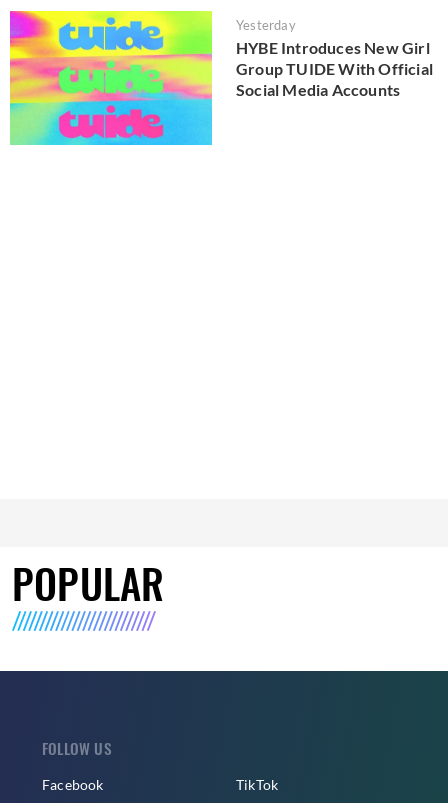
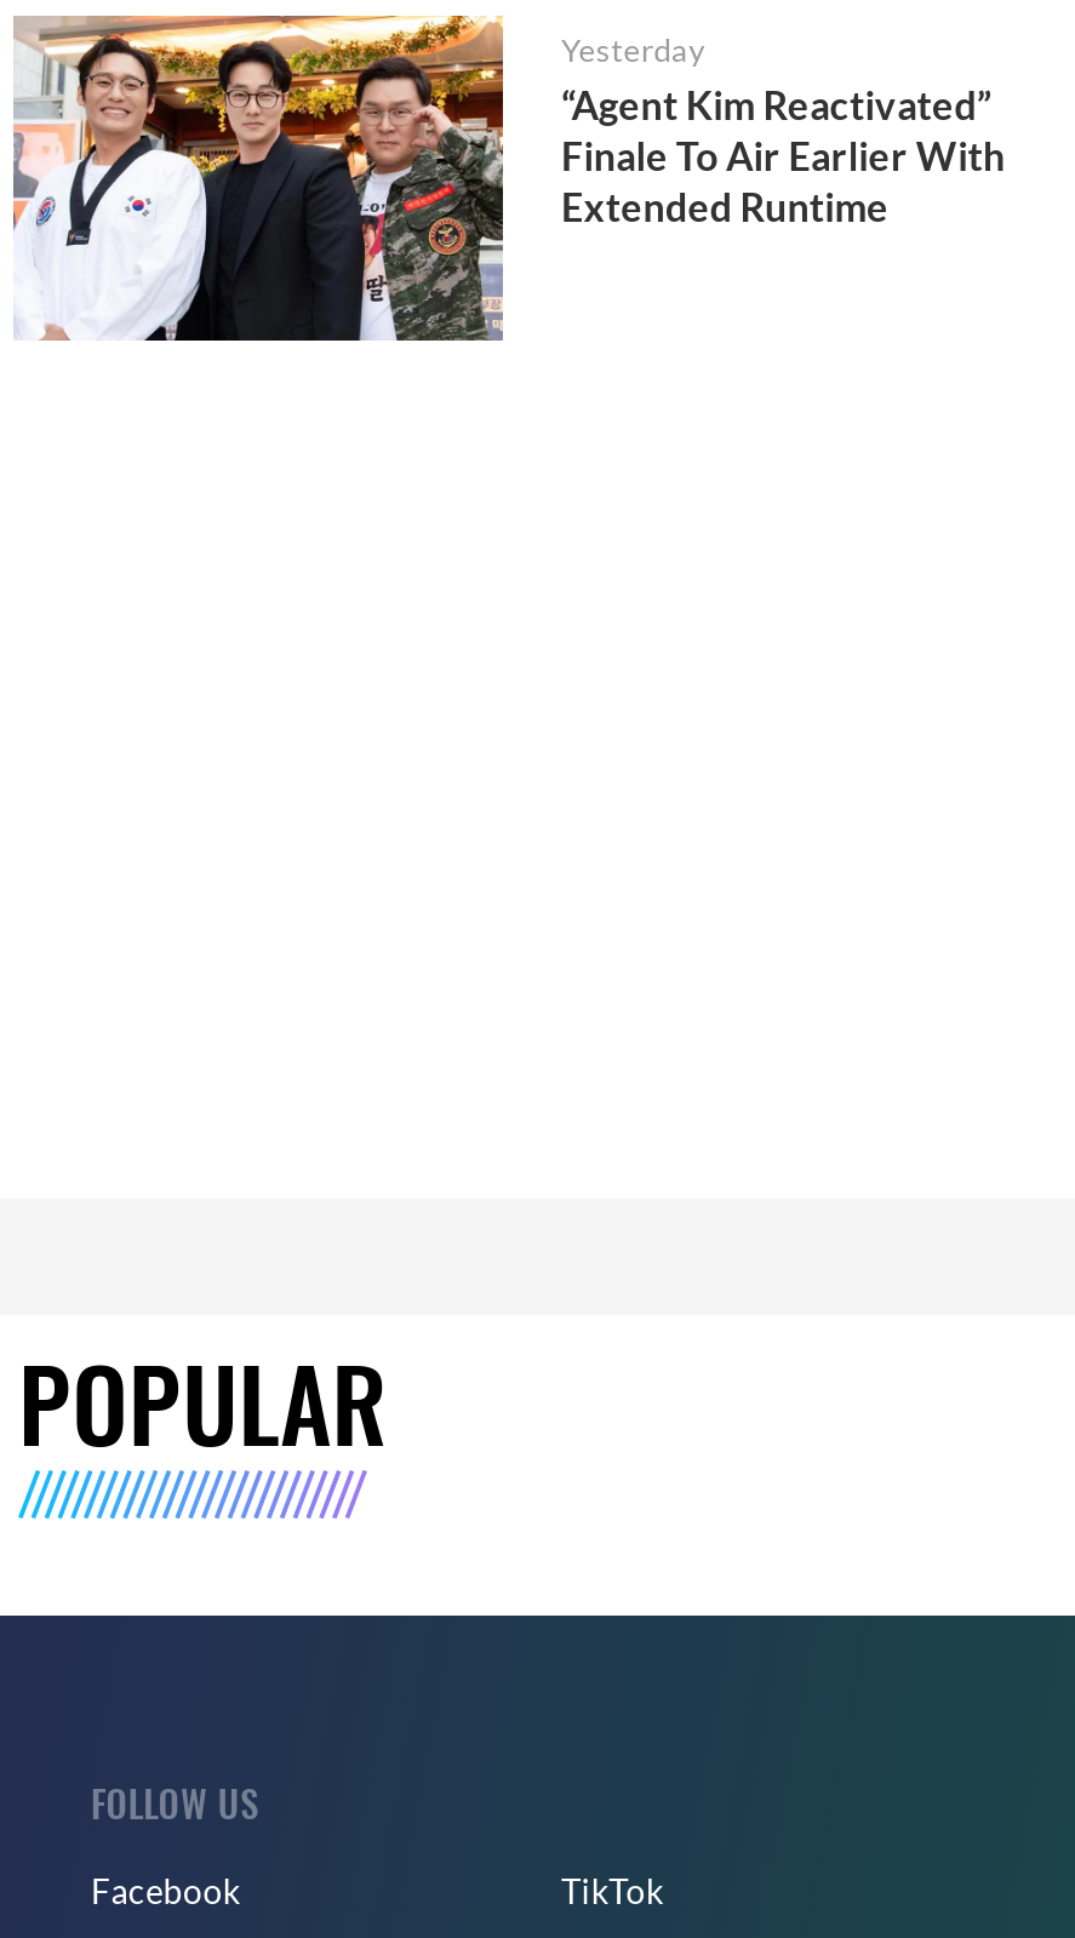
- [image]
- HYBE Introduces New Girl
- Group TUIDE With Official
- Social Media Accounts
+ [image]
+ “Agent Kim Reactivated”
+ Finale To Air Earlier With
+ Extended Runtime
